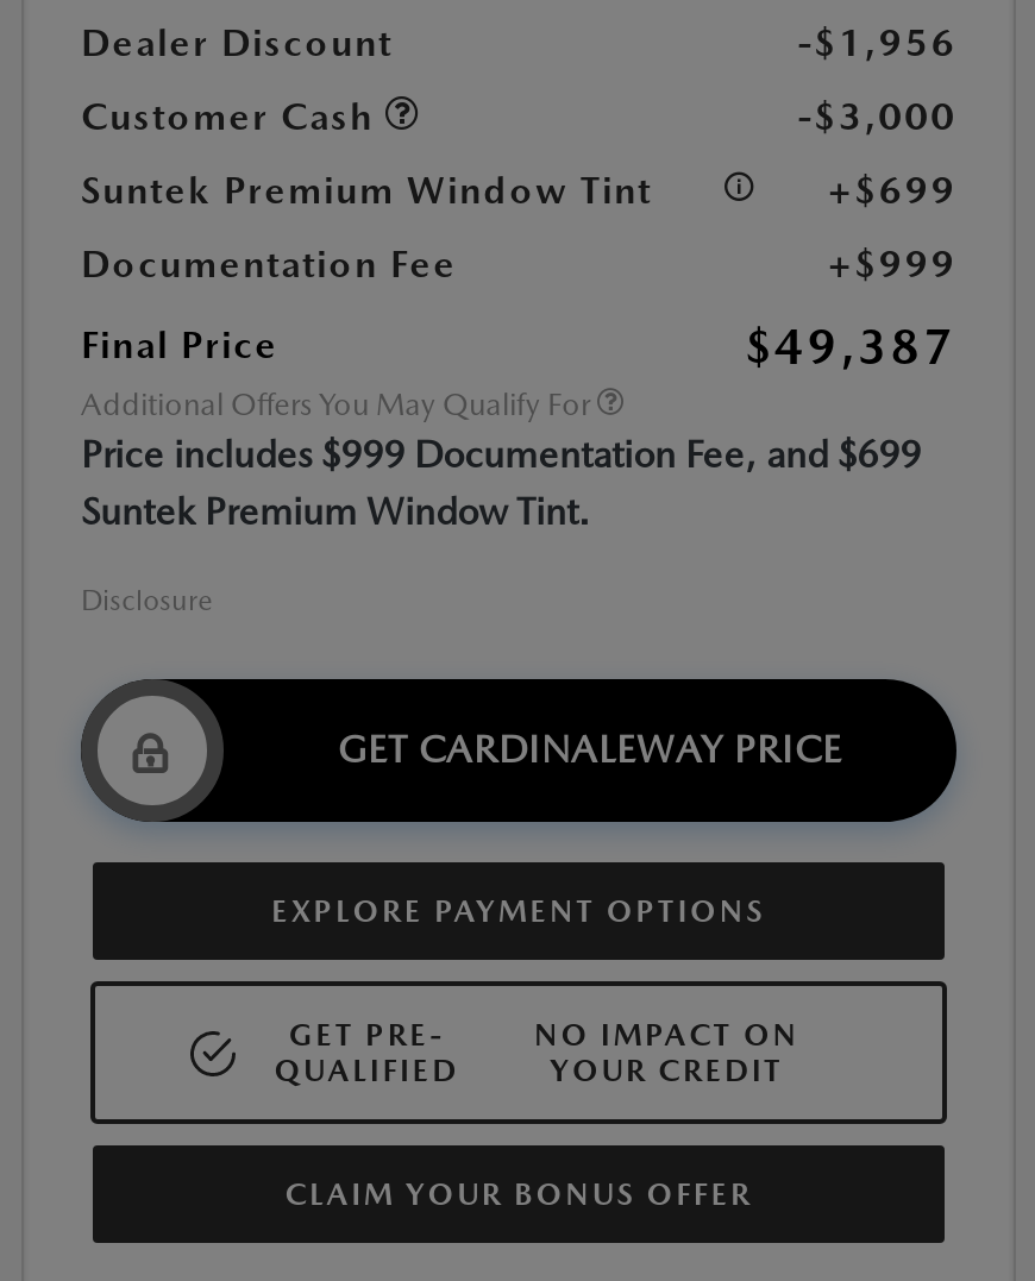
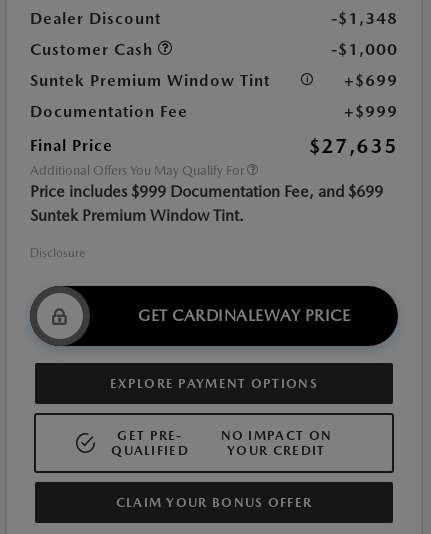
- -$1,956
+ -$1,348

- -$3,000
+ -$1,000

- $49,387
+ $27,635
